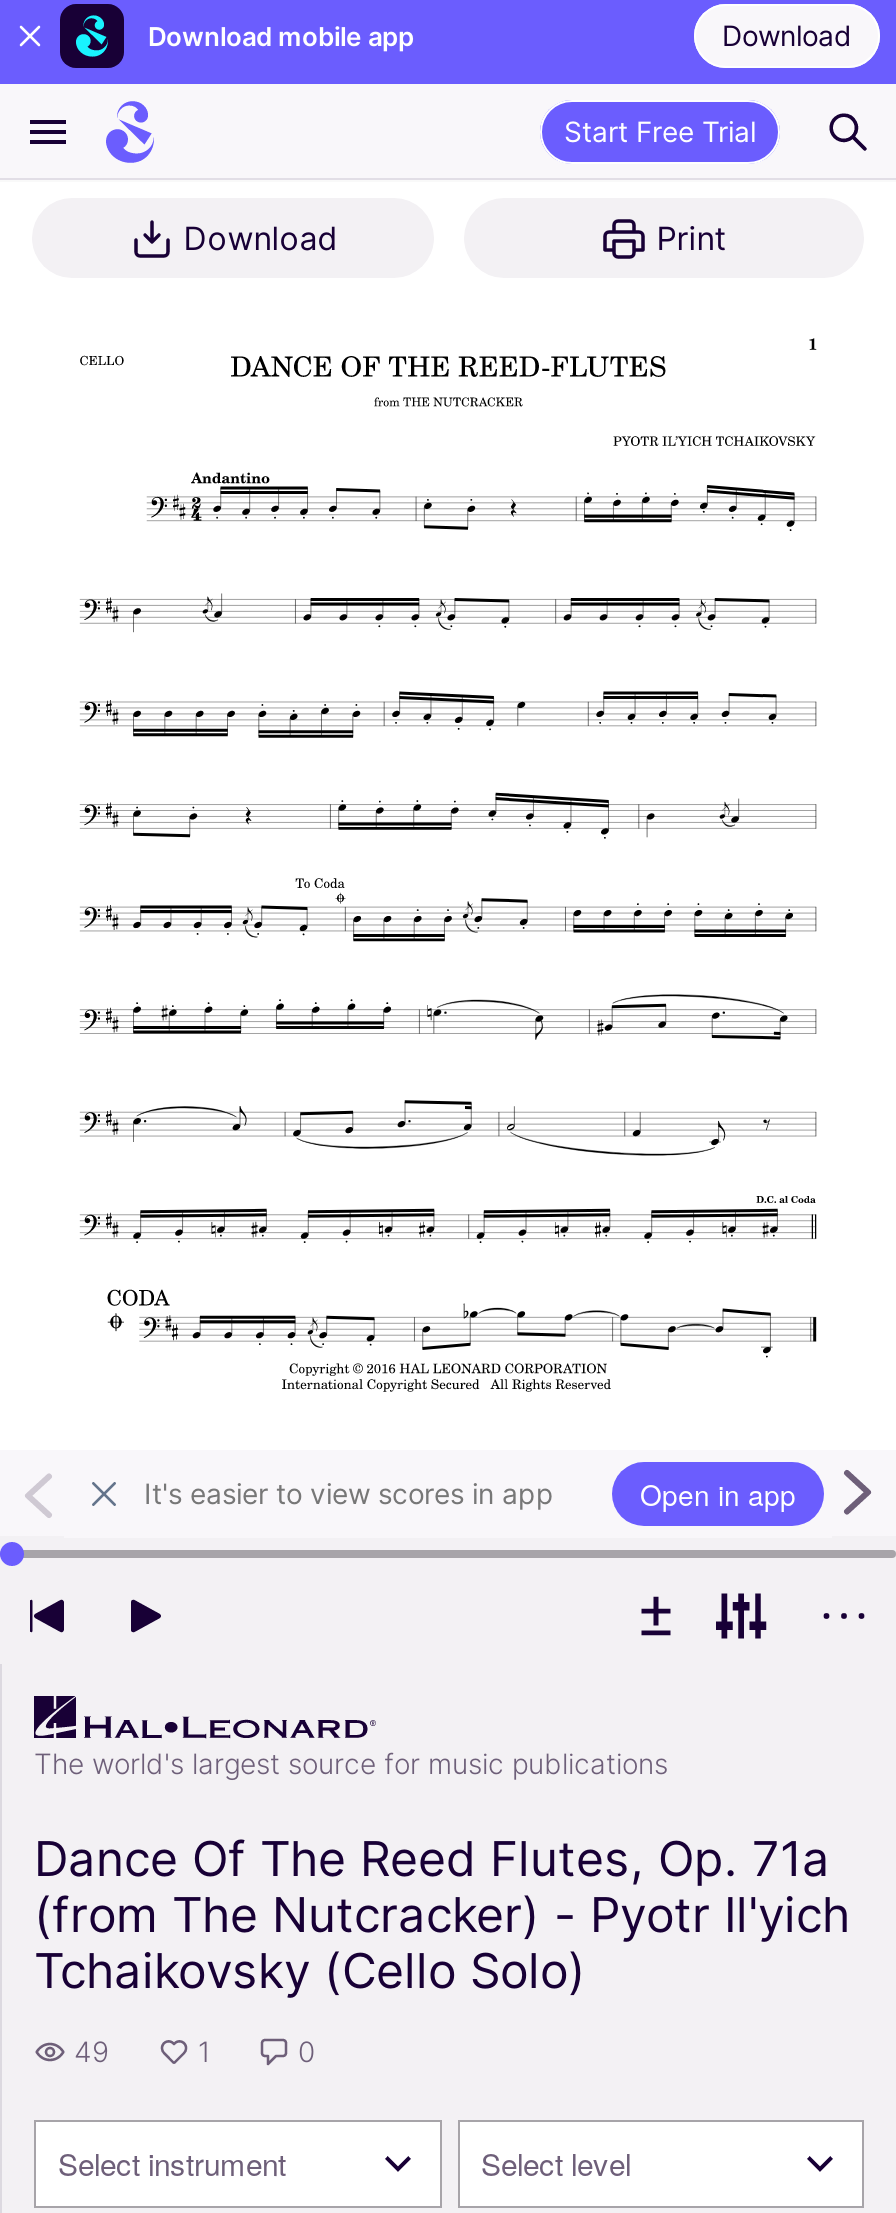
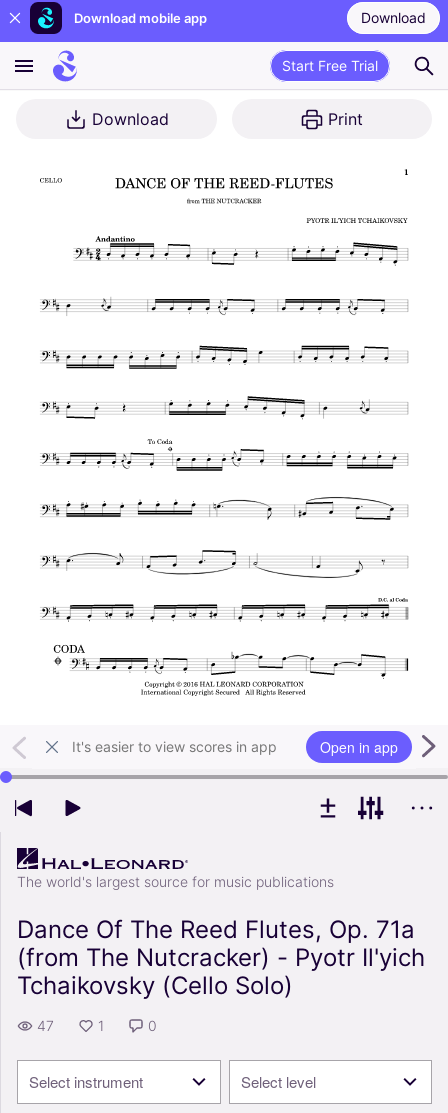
- 49
+ 47
